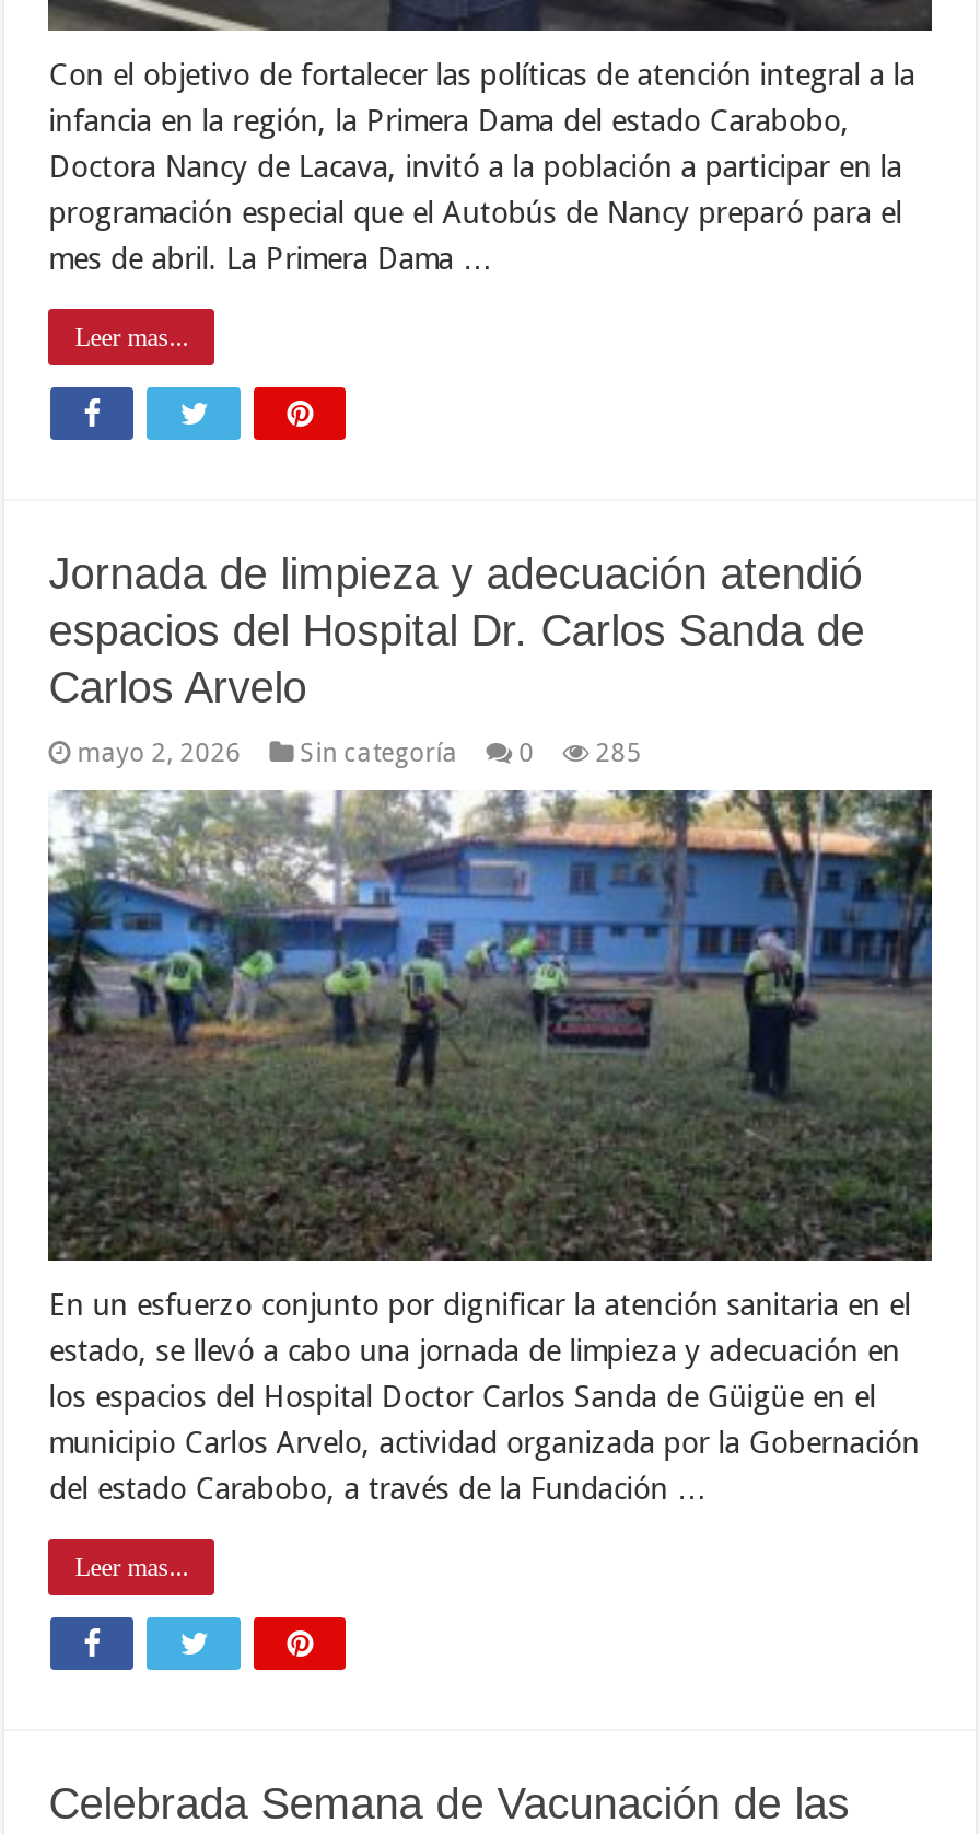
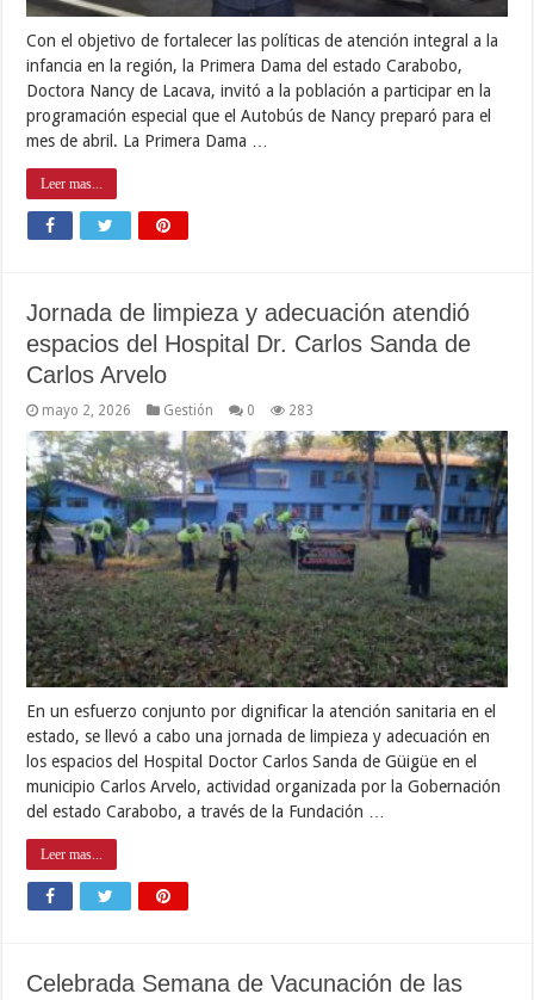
- Sin categoría
+ Gestión

- 285
+ 283
